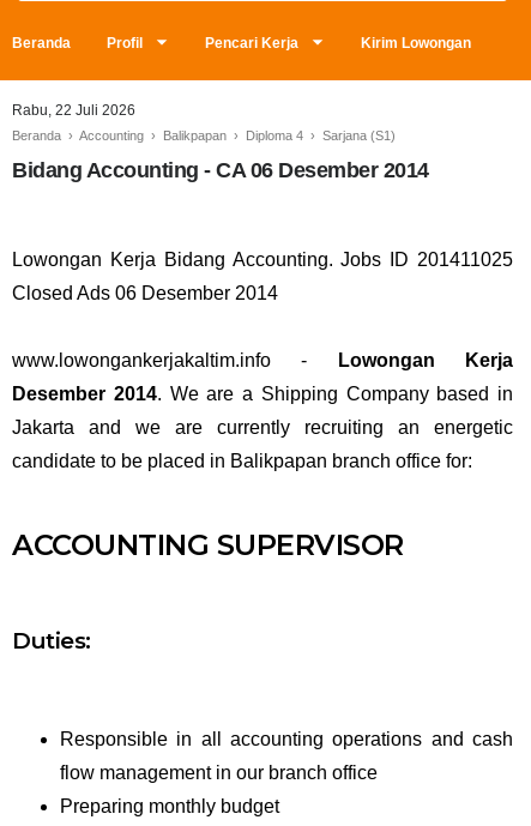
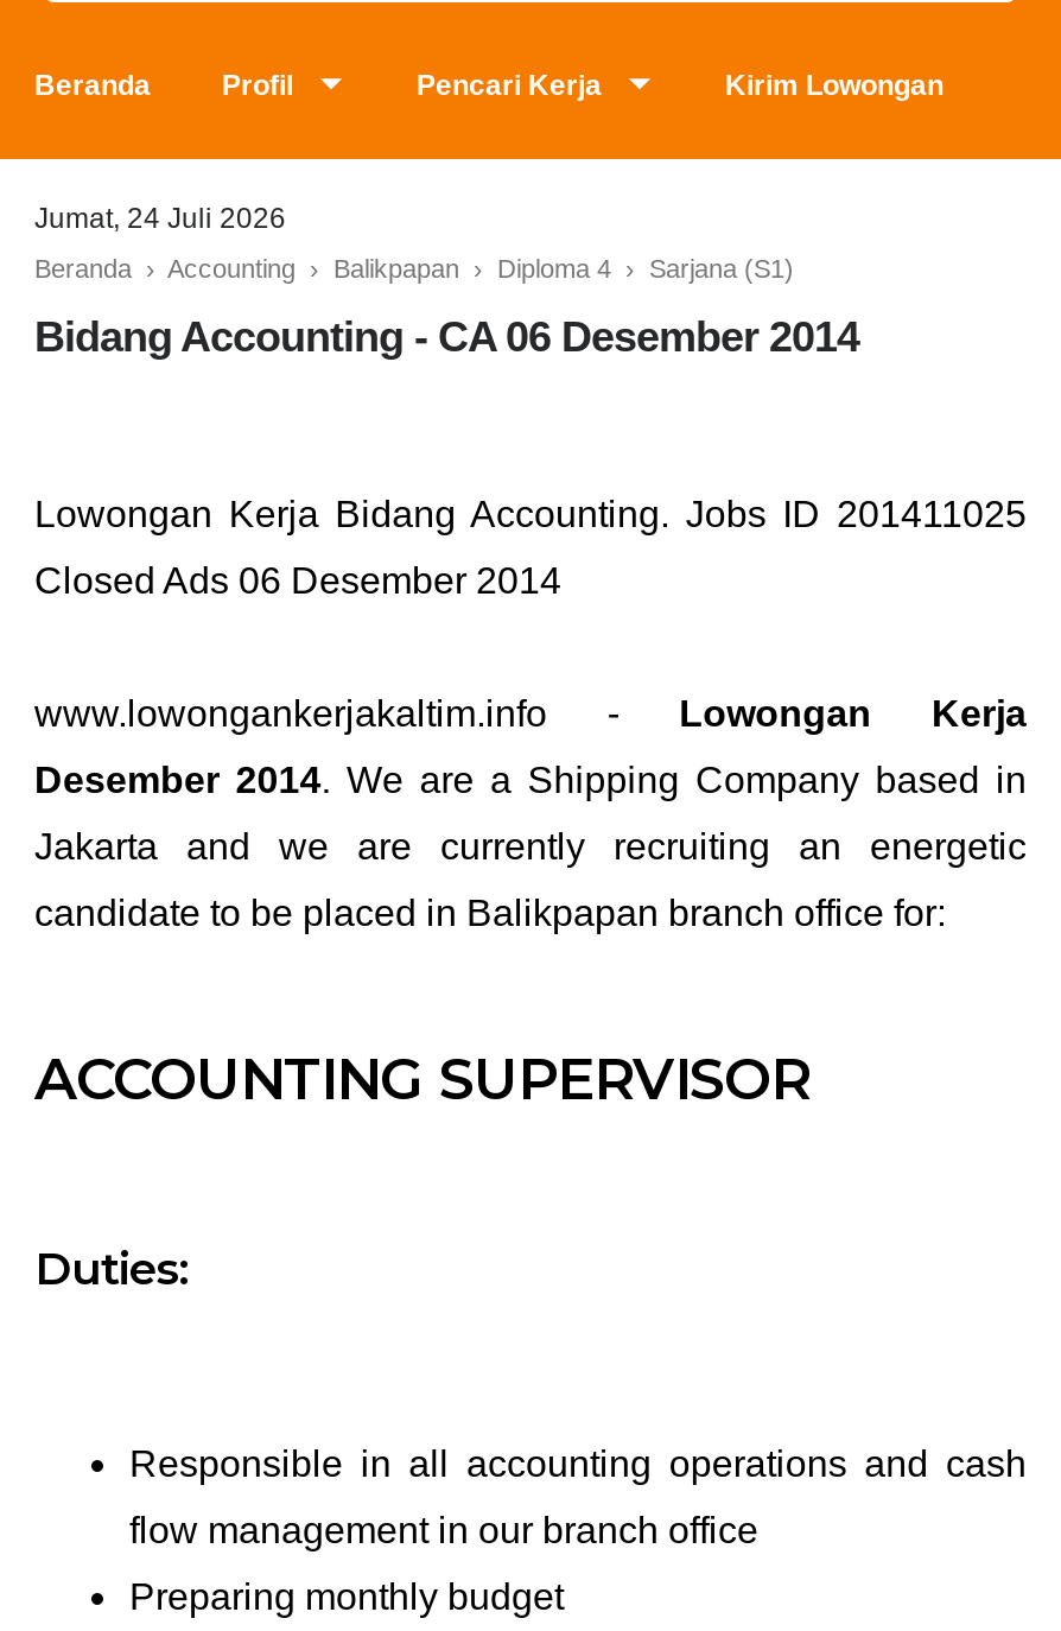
- Rabu, 22 Juli 2026
+ Jumat, 24 Juli 2026
